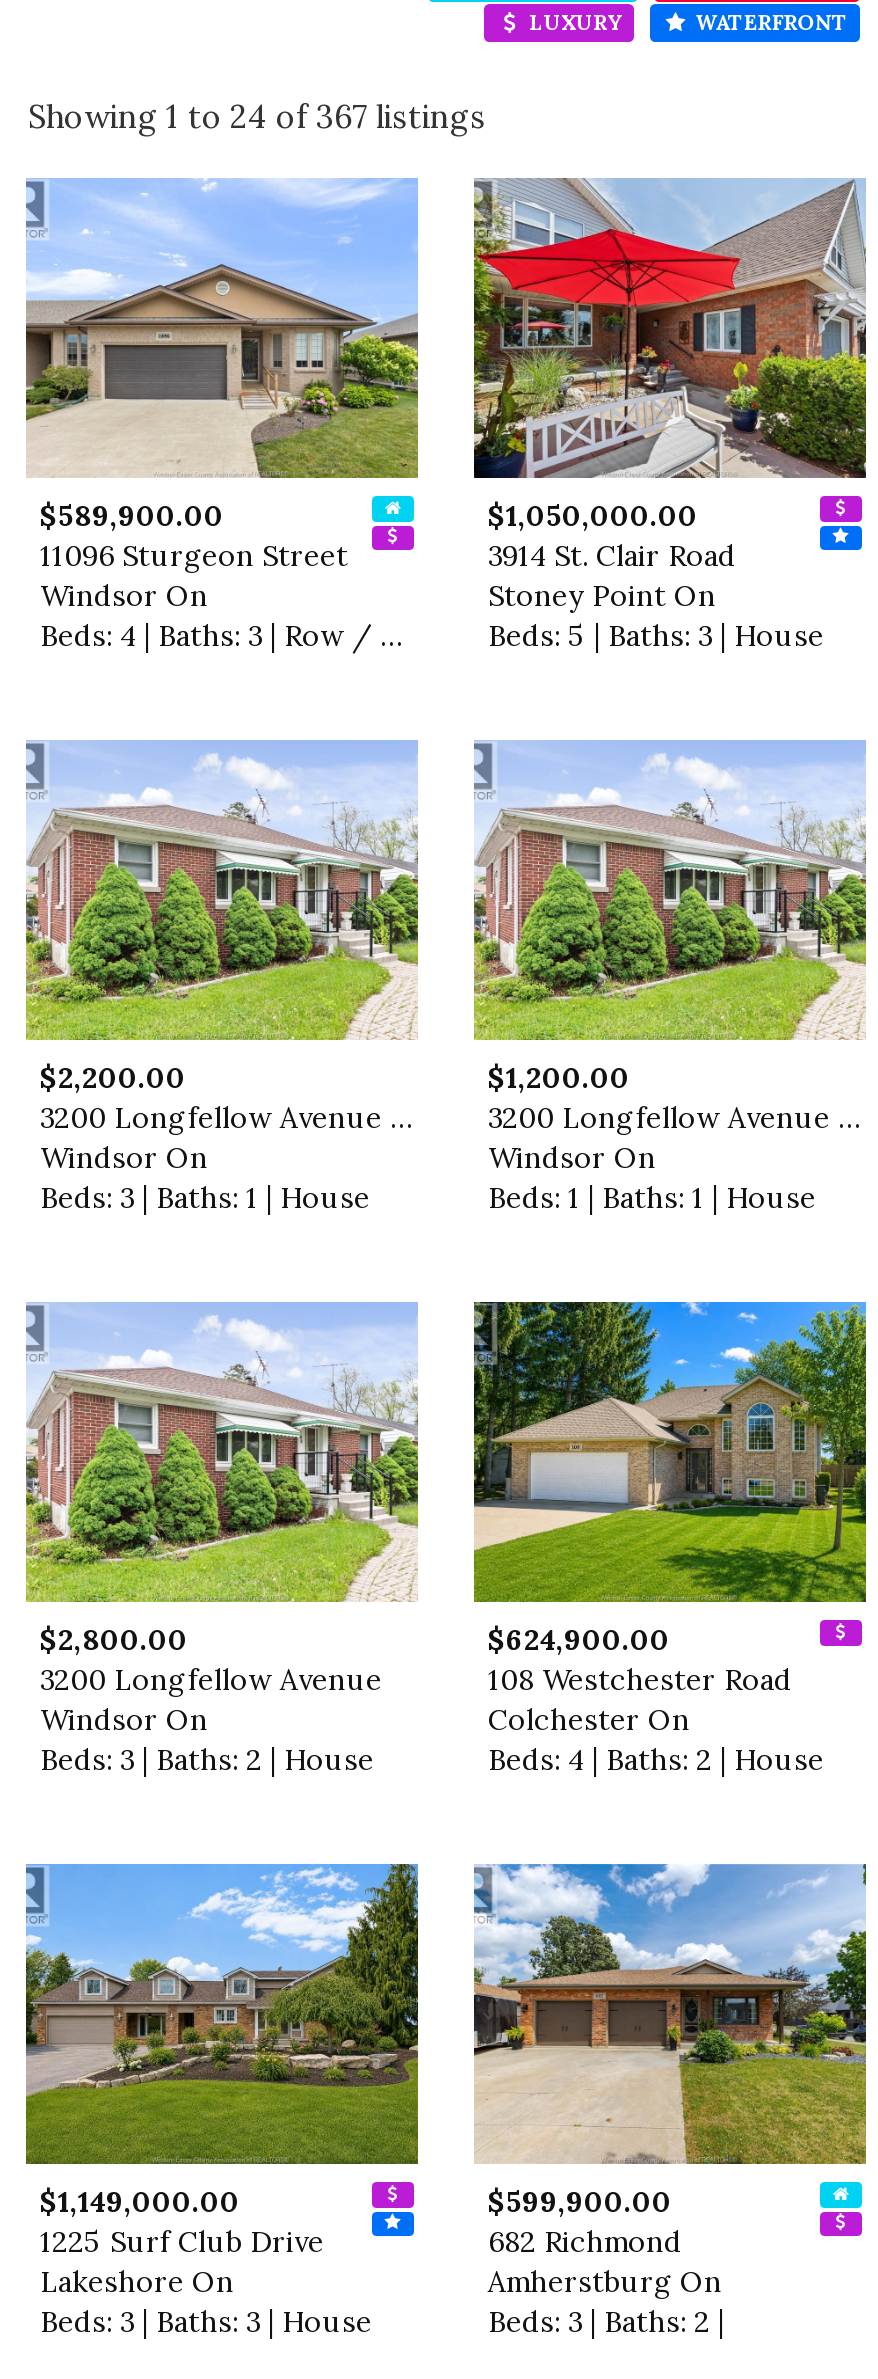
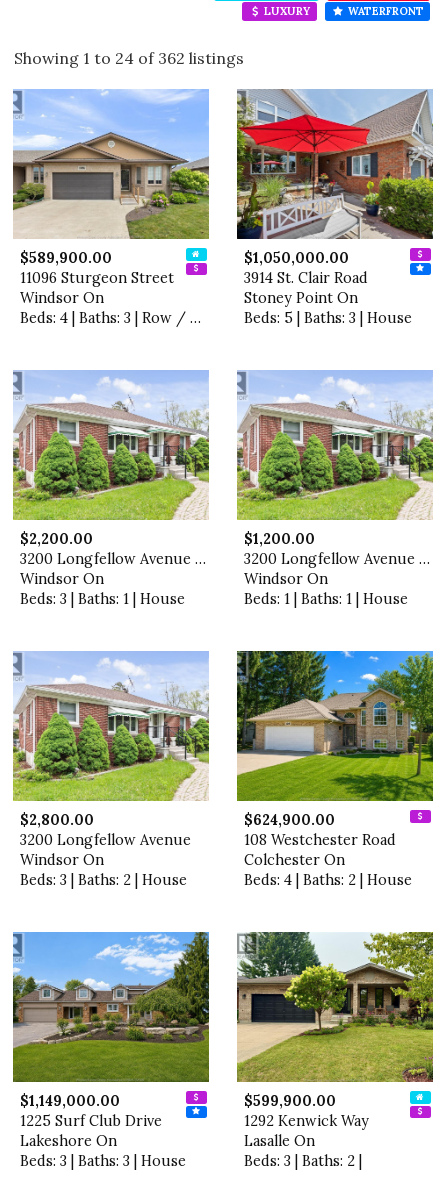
- Showing 1 to 24 of 367 listings
+ Showing 1 to 24 of 362 listings

- [image]
- 682 Richmond
- Amherstburg On
+ [image]
+ 1292 Kenwick Way
+ Lasalle On
